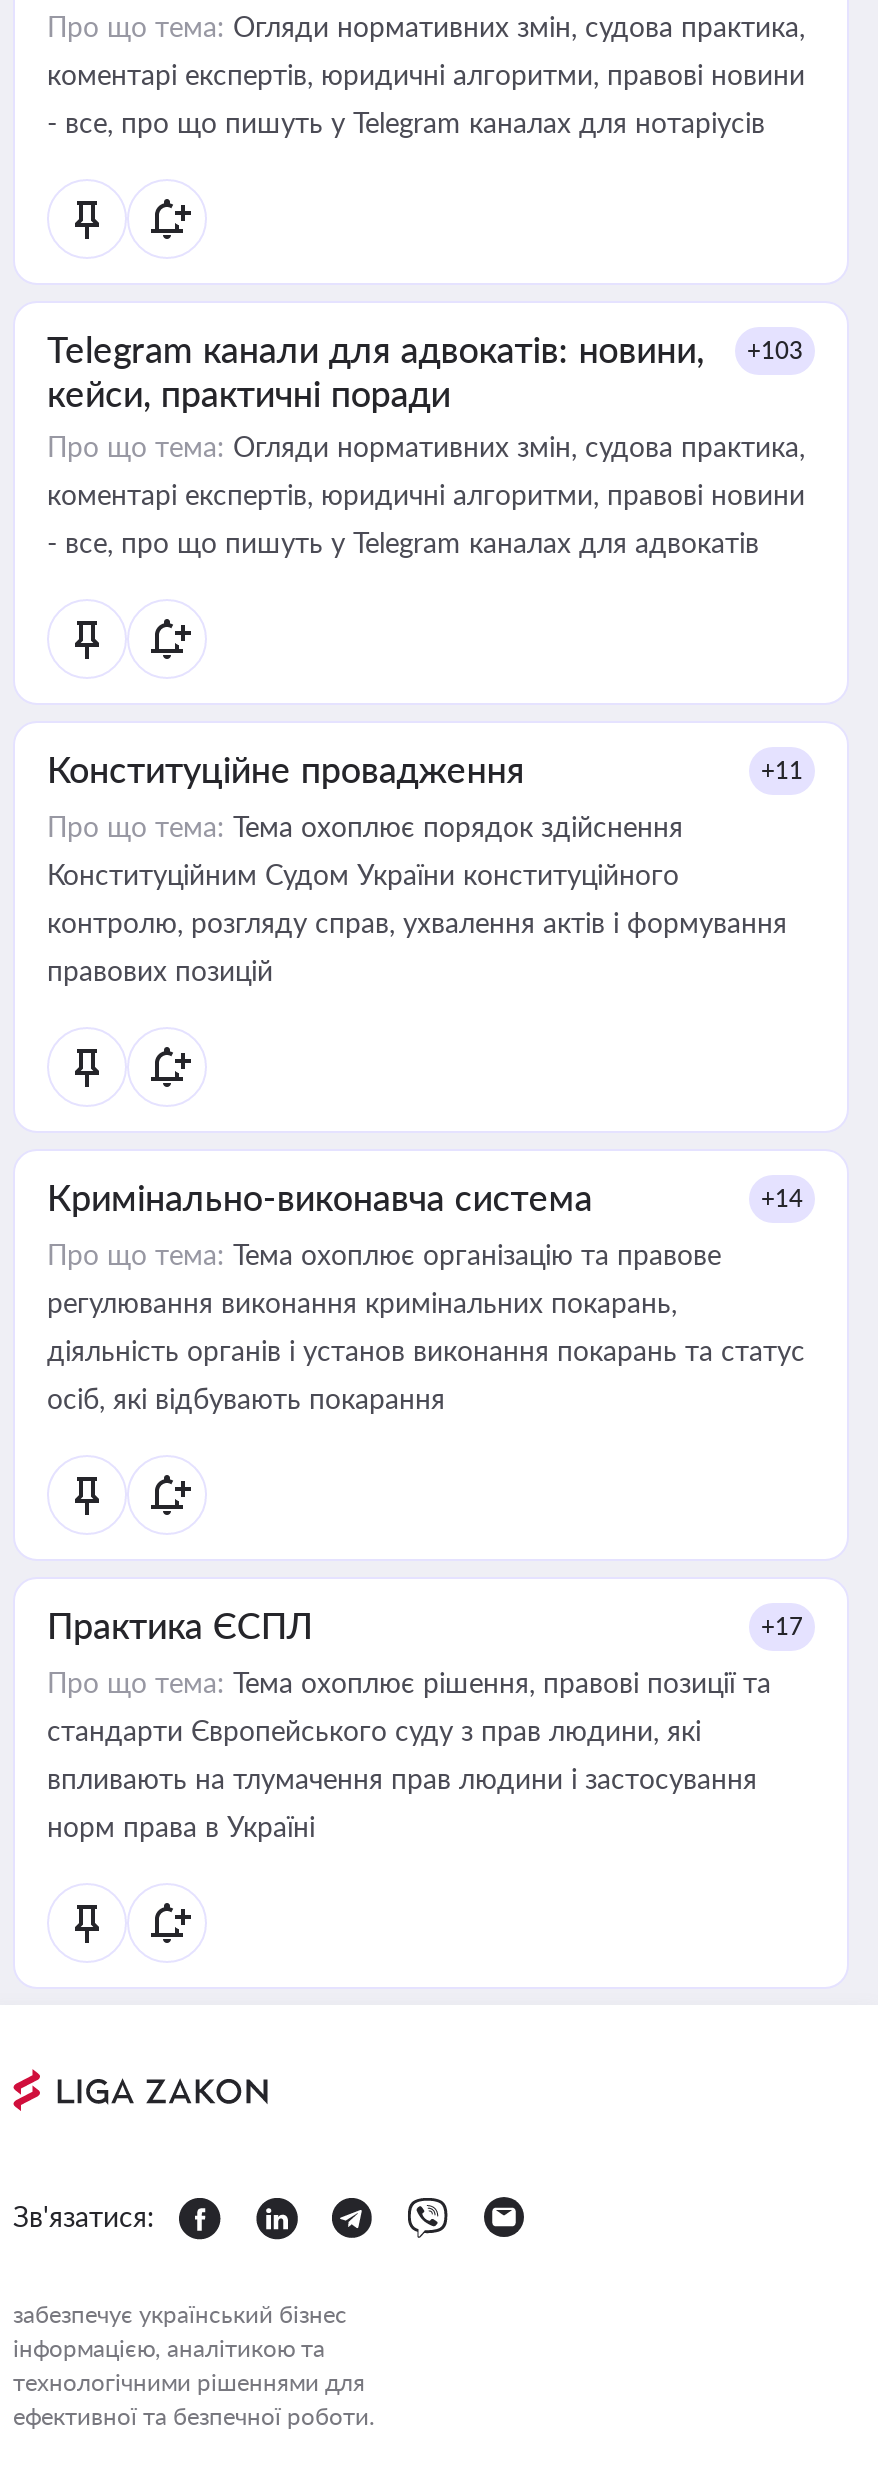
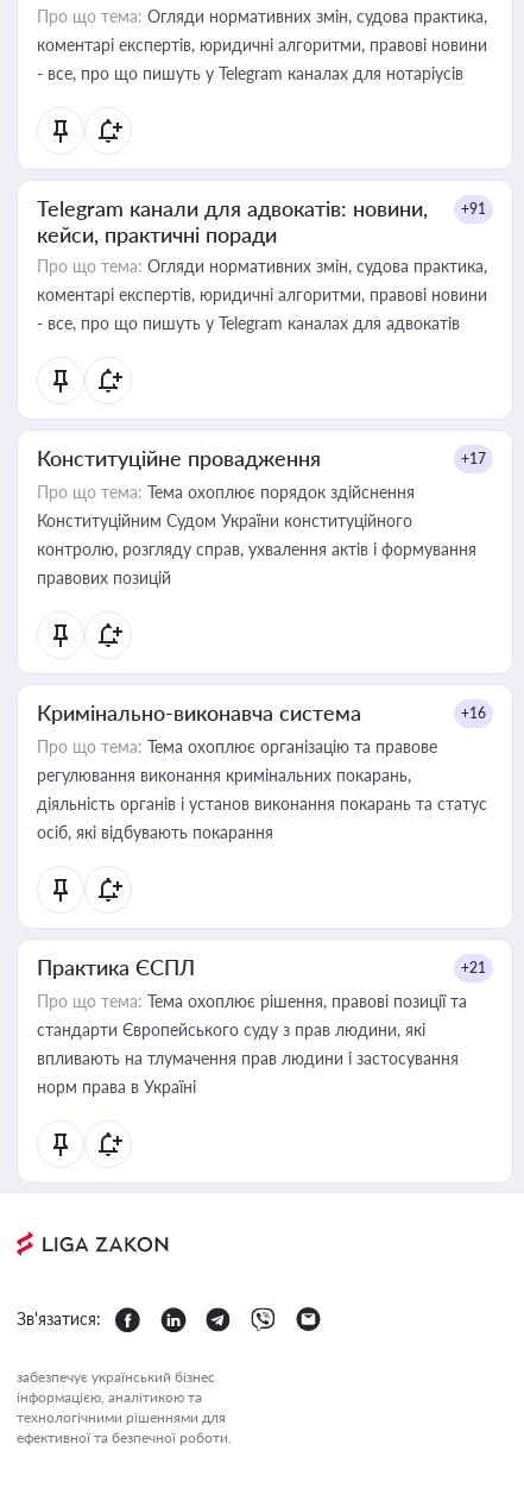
- Telegram канали для адвокатів: новини, +103
+ Telegram канали для адвокатів: новини, +91

- +11
+ +17

- +14
+ +16

- +17
+ +21
